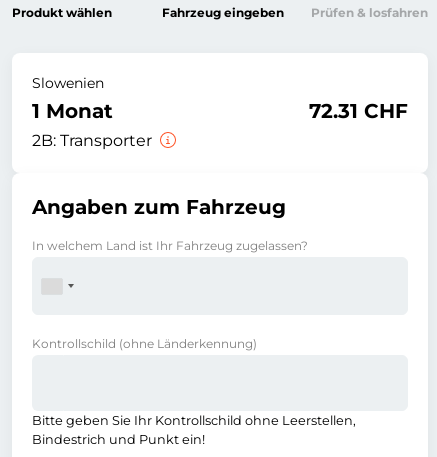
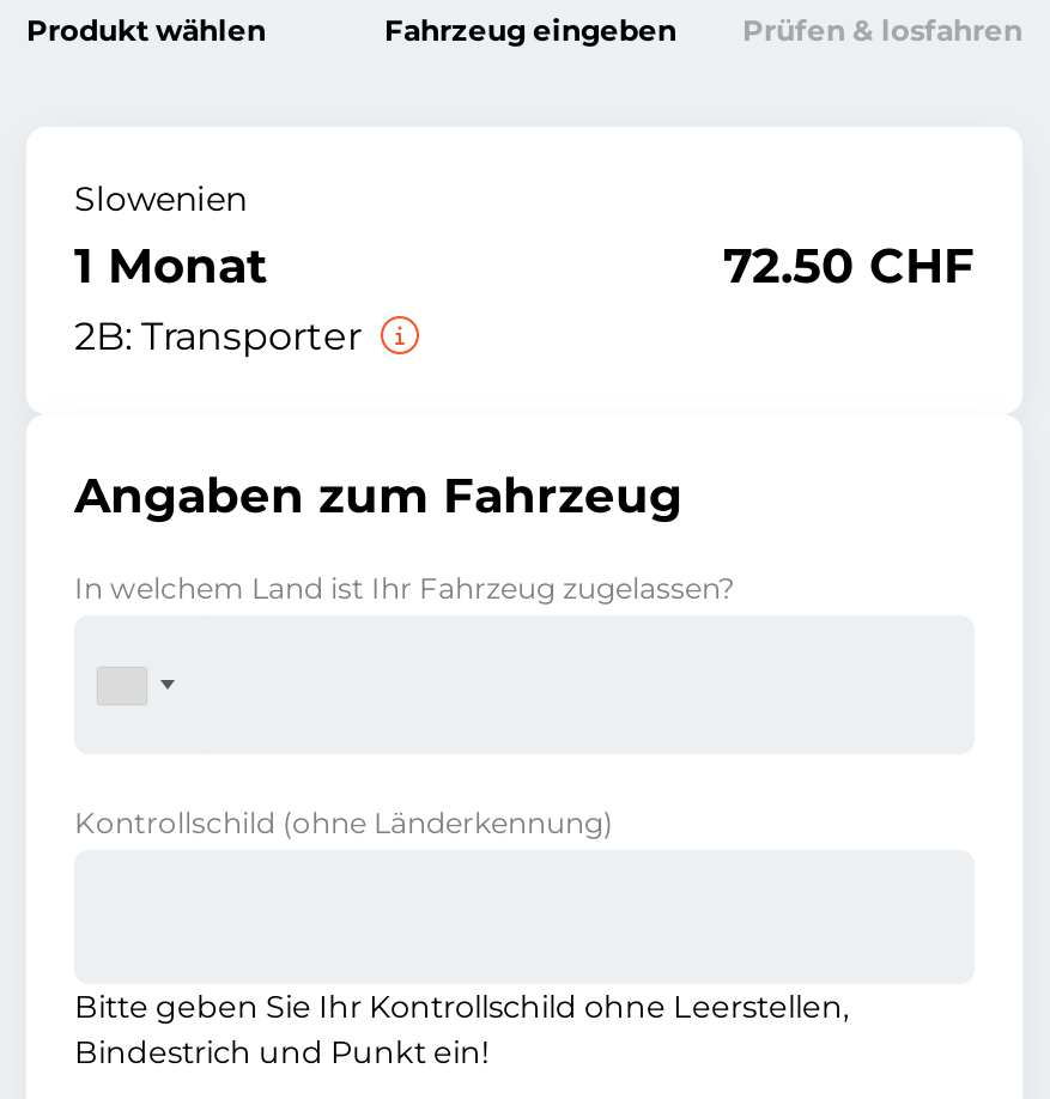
- 72.31 CHF
+ 72.50 CHF
